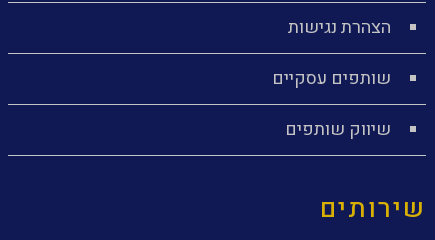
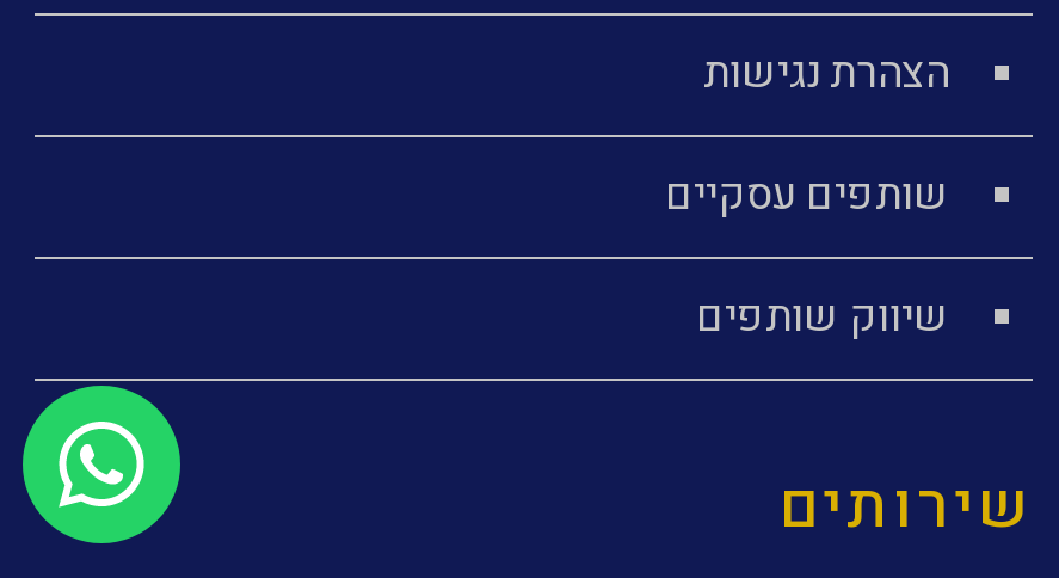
+ [image]
